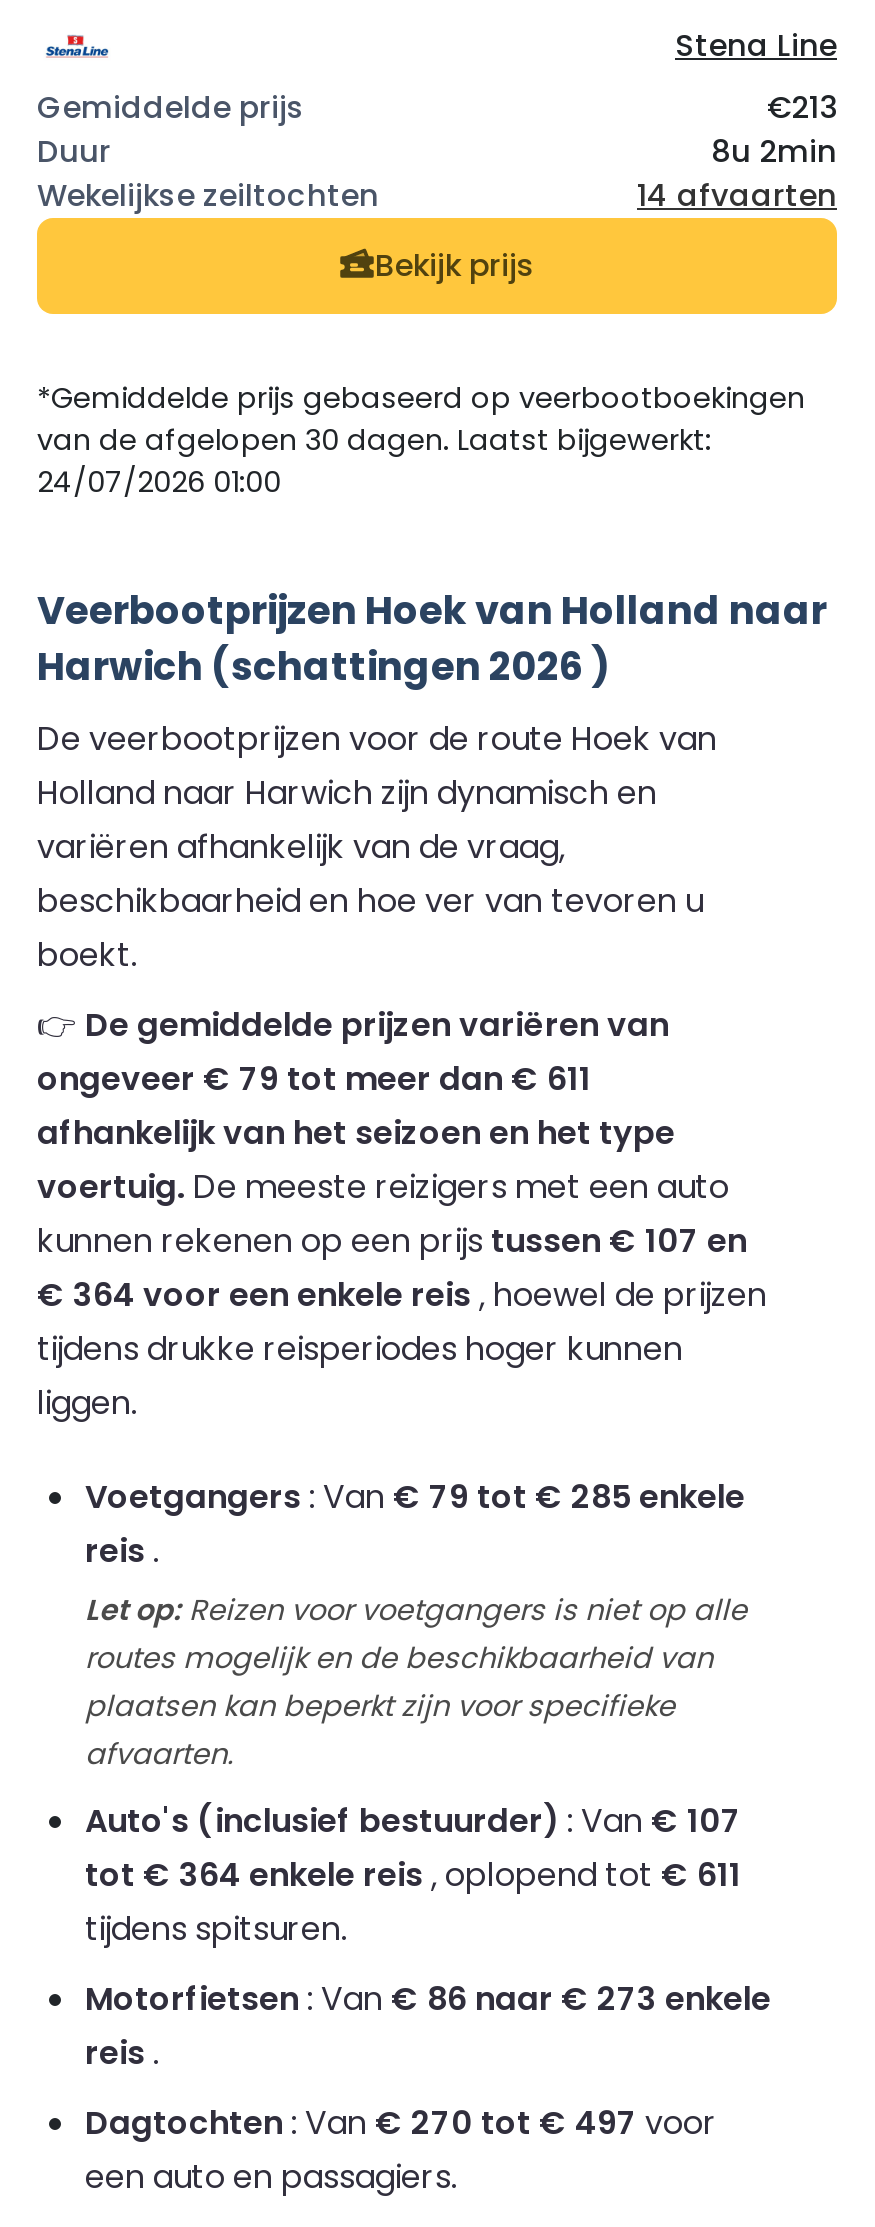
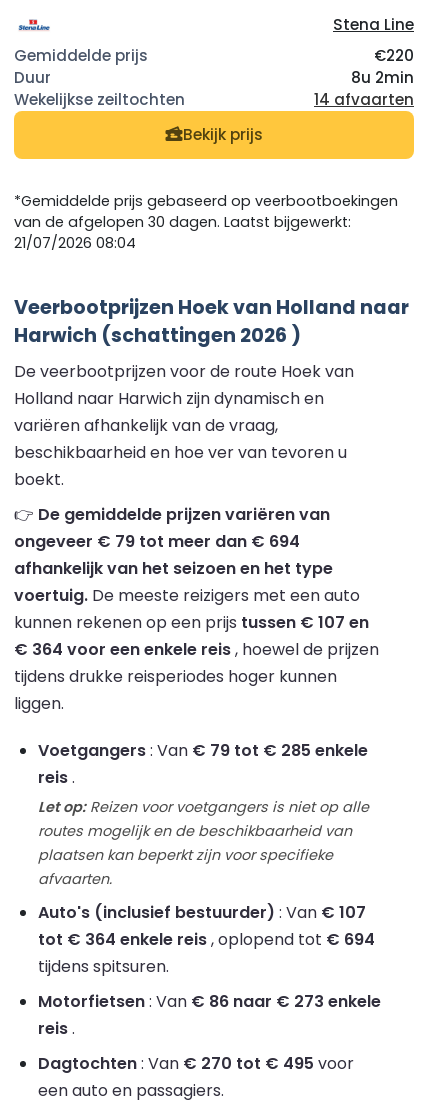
- €213
+ €220

- 24/07/2026 01:00
+ 21/07/2026 08:04

- ongeveer € 79 tot meer dan € 611
+ ongeveer € 79 tot meer dan € 694

- tot € 364 enkele reis, oplopend tot € 611
+ tot € 364 enkele reis, oplopend tot € 694

- Dagtochten: Van € 270 tot € 497 voor
+ Dagtochten: Van € 270 tot € 495 voor
